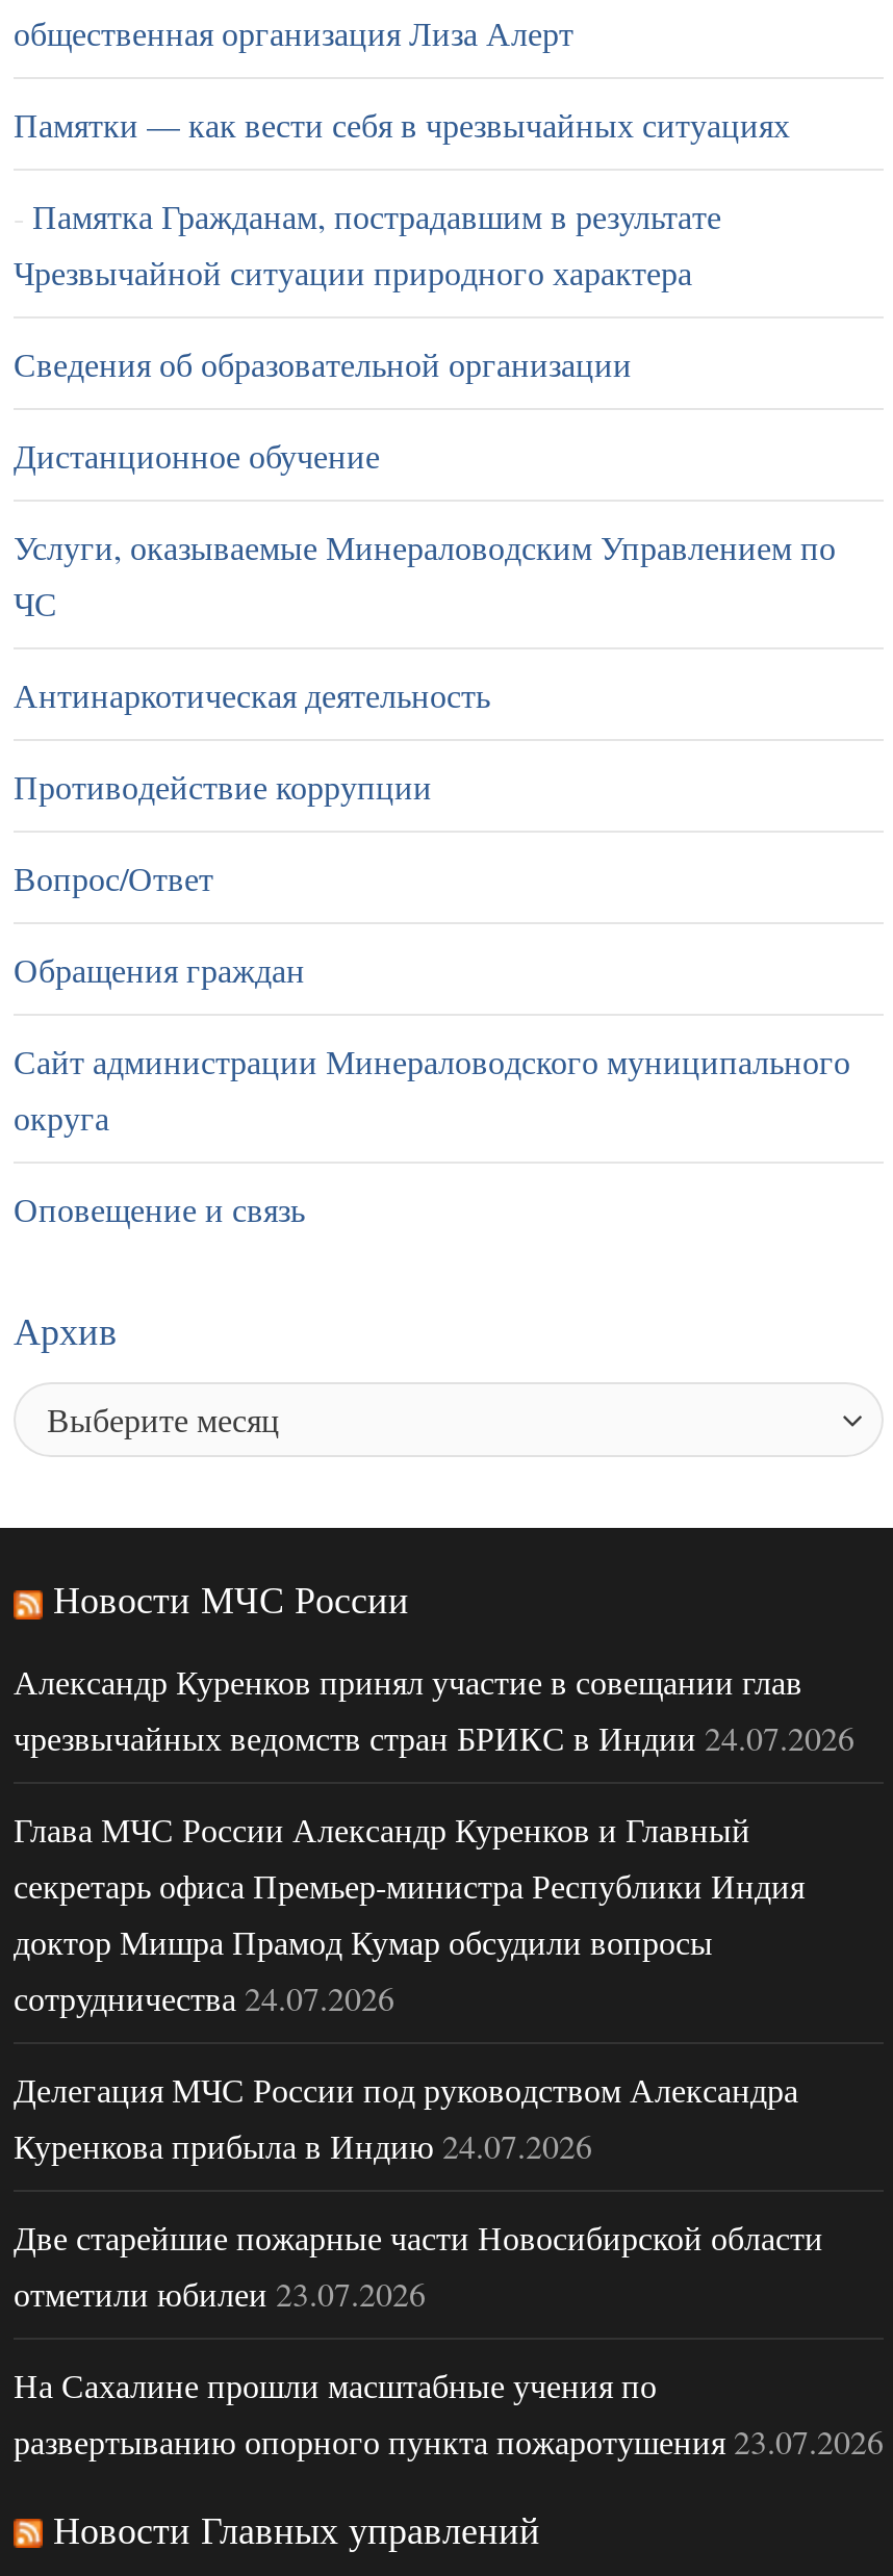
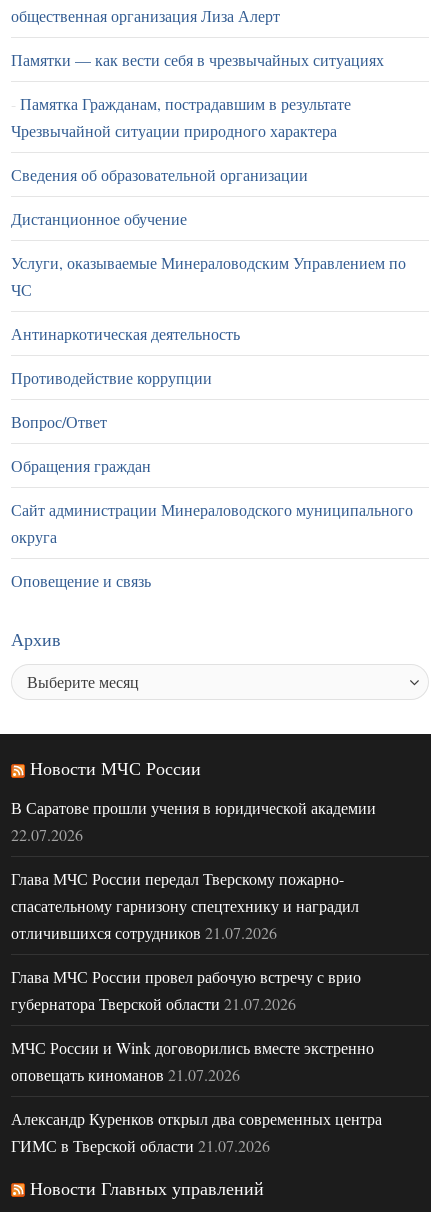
- Александр Куренков принял участие в совещании глав
- чрезвычайных ведомств стран БРИКС в Индии 24.07.2026
+ В Саратове прошли учения в юридической академии
+ 22.07.2026

- Глава МЧС России Александр Куренков и Главный
- секретарь офиса Премьер-министра Республики Индия
- доктор Мишра Прамод Кумар обсудили вопросы
- сотрудничества 24.07.2026
+ Глава МЧС России передал Тверскому пожарно-
+ спасательному гарнизону спецтехнику и наградил
+ отличившихся сотрудников 21.07.2026

- Делегация МЧС России под руководством Александра
- Куренкова прибыла в Индию 24.07.2026
+ Глава МЧС России провел рабочую встречу с врио
+ губернатора Тверской области 21.07.2026

- Две старейшие пожарные части Новосибирской области
- отметили юбилеи 23.07.2026
+ МЧС России и Wink договорились вместе экстренно
+ оповещать киноманов 21.07.2026

- На Сахалине прошли масштабные учения по
- развертыванию опорного пункта пожаротушения 23.07.2026
+ Александр Куренков открыл два современных центра
+ ГИМС в Тверской области 21.07.2026
